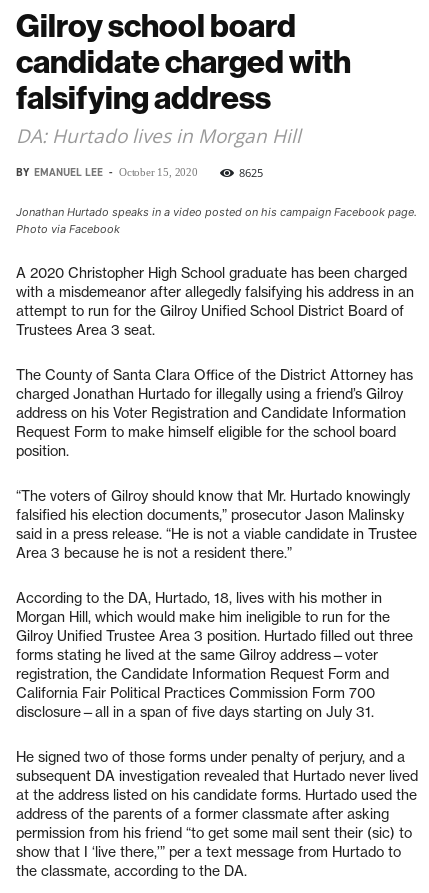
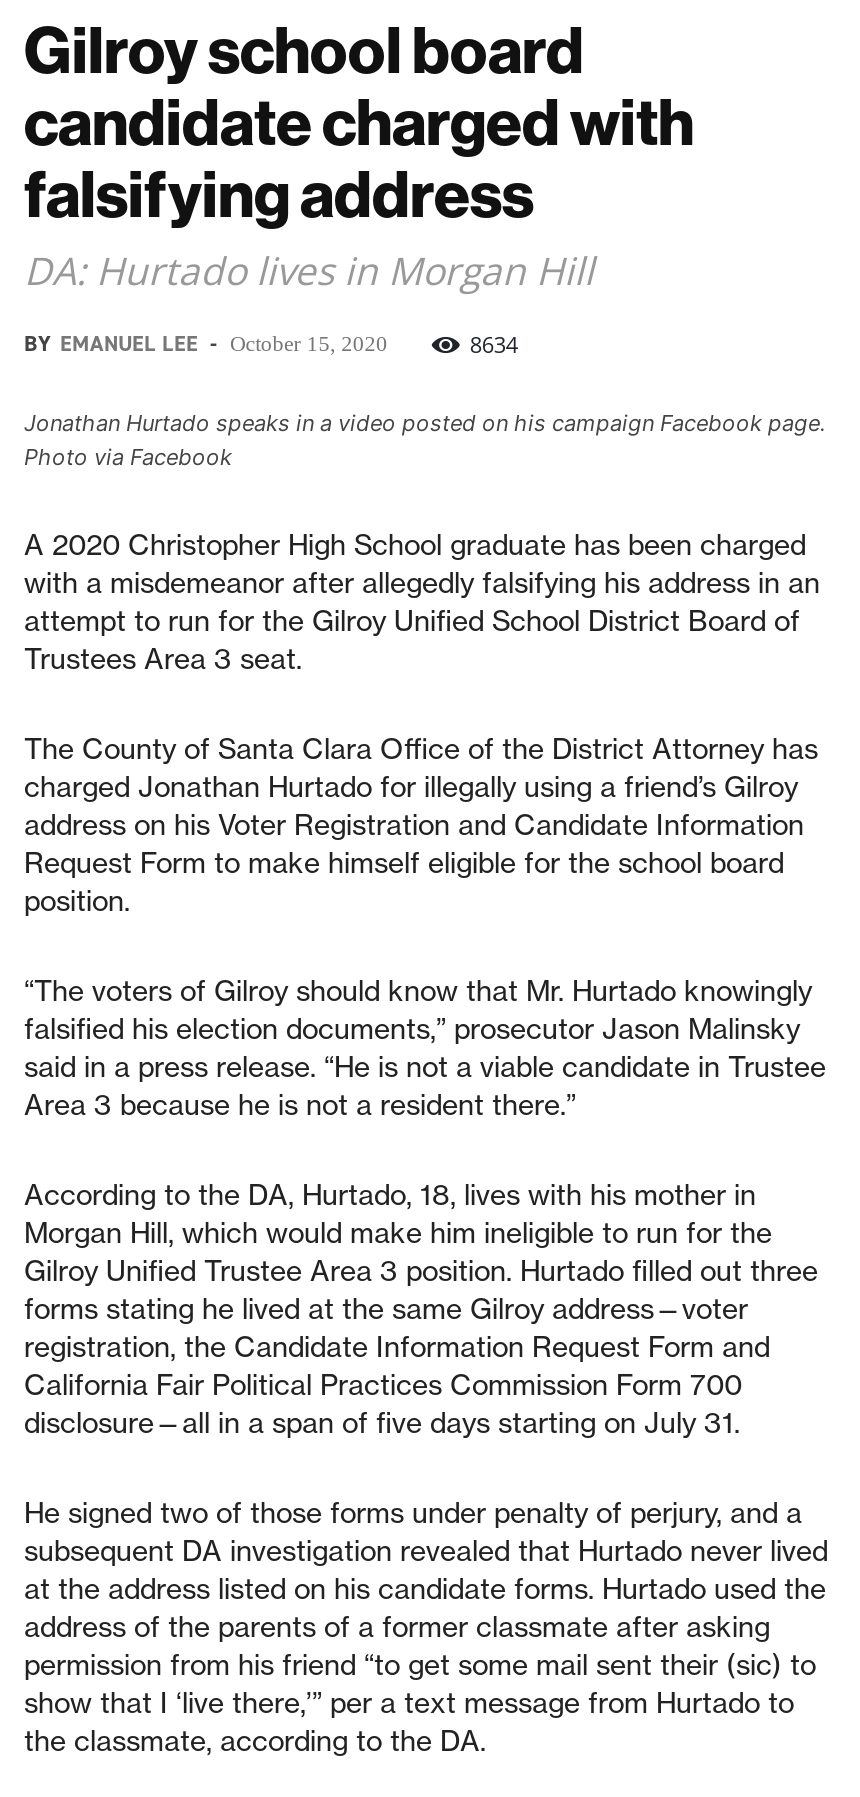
- 8625
+ 8634
